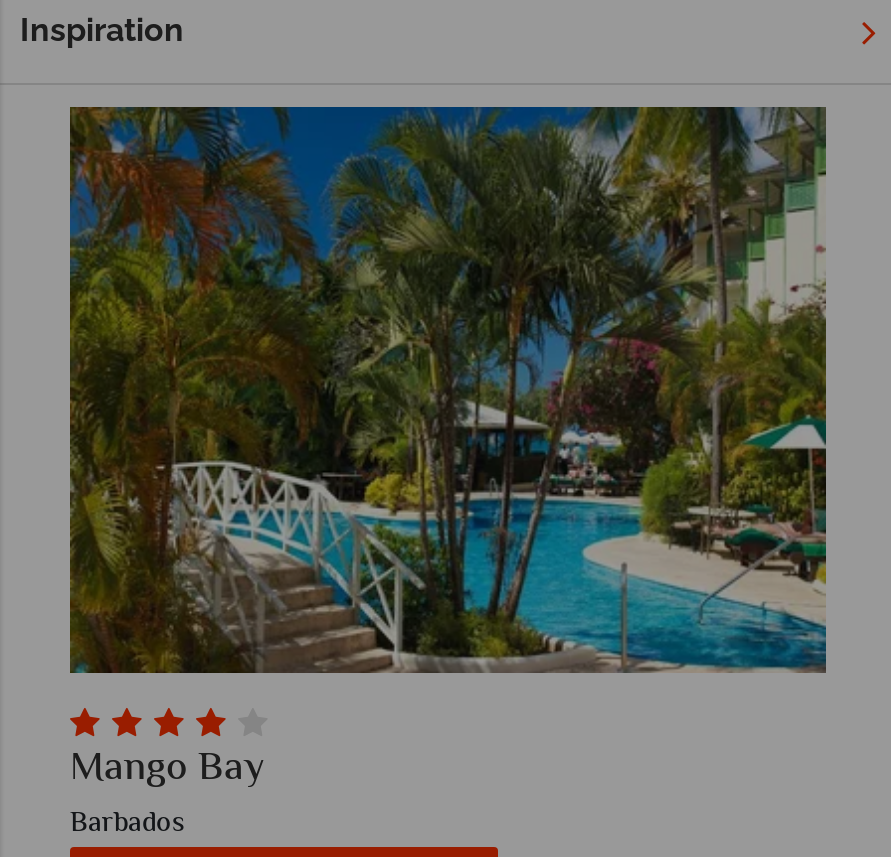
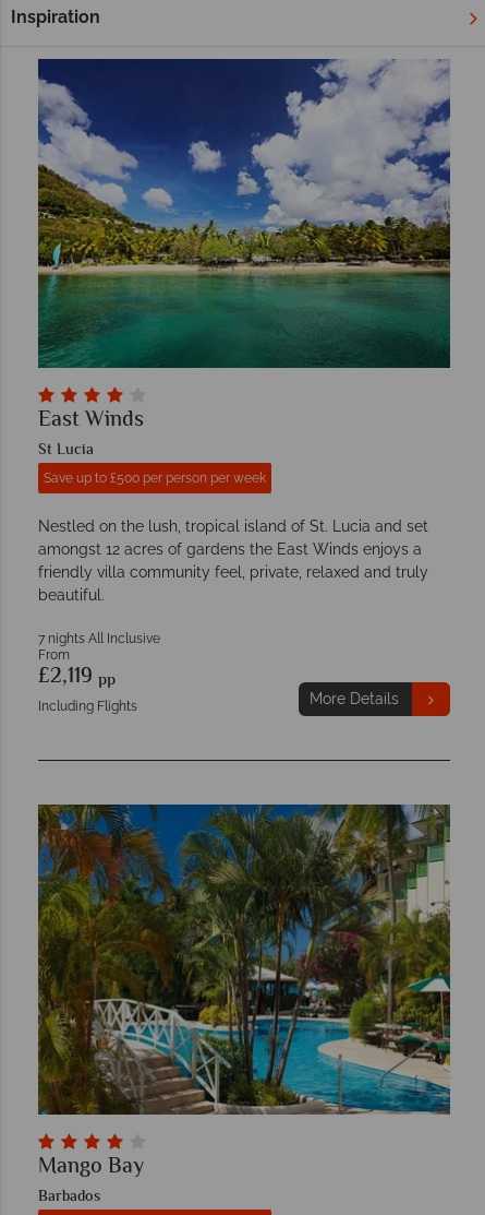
+ [image]
+ East Winds
+ St Lucia
+ Save up to £500 per person per week
+ Nestled on the lush, tropical island of St. Lucia and set
+ amongst 12 acres of gardens the East Winds enjoys a
+ friendly villa community feel, private, relaxed and truly
+ beautiful.
+ 7 nights All Inclusive
+ From
+ £2,119 pp
+ Including Flights
+ More Details
